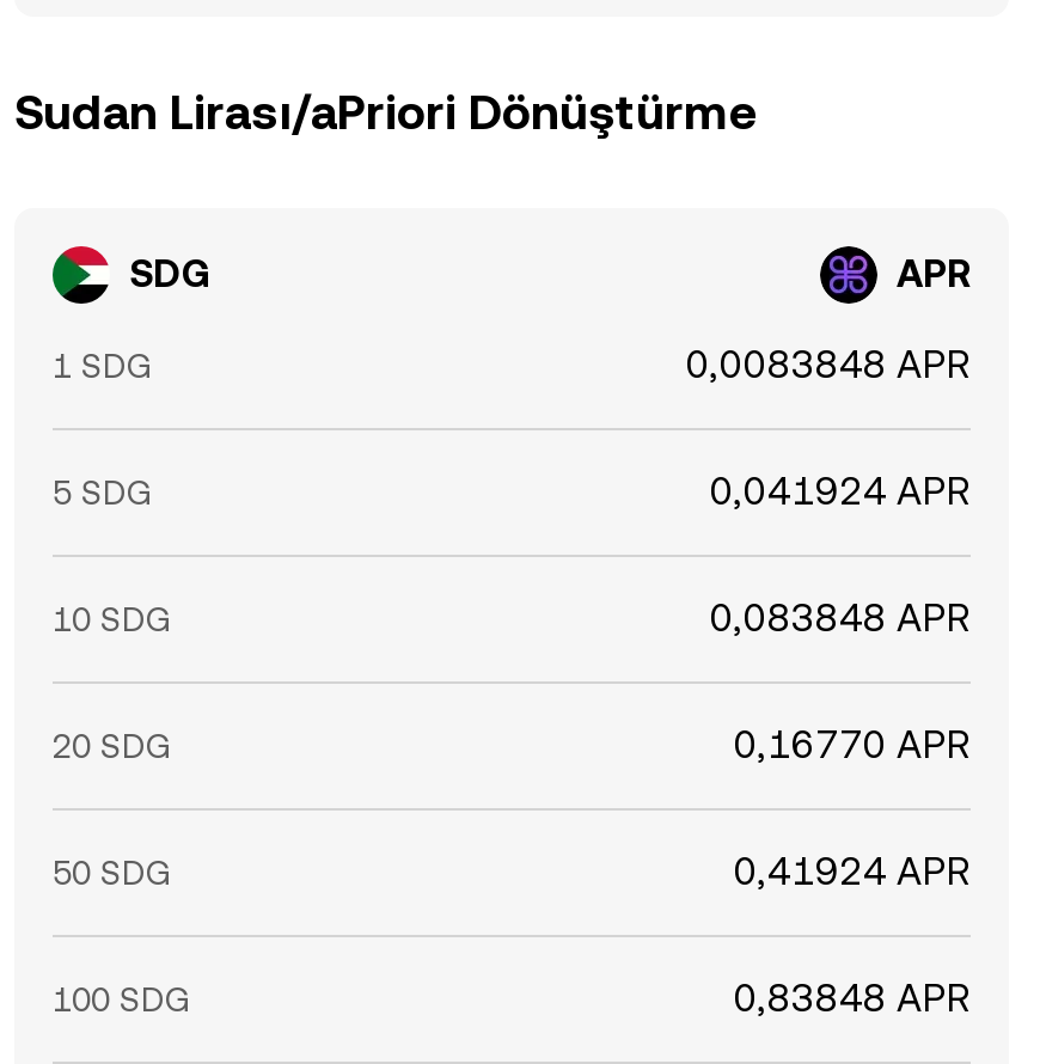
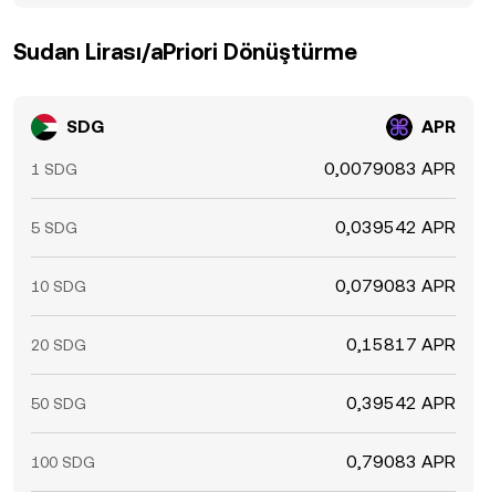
- 0,0083848 APR
+ 0,0079083 APR

- 0,041924 APR
+ 0,039542 APR

- 0,083848 APR
+ 0,079083 APR

- 0,16770 APR
+ 0,15817 APR

- 0,41924 APR
+ 0,39542 APR

- 0,83848 APR
+ 0,79083 APR
